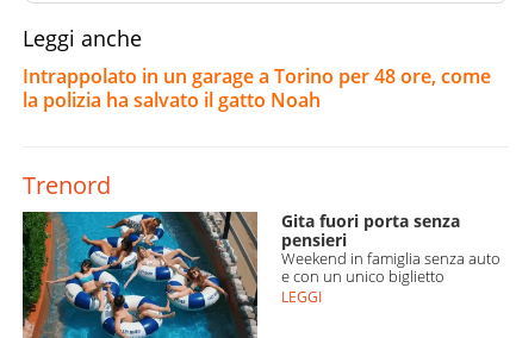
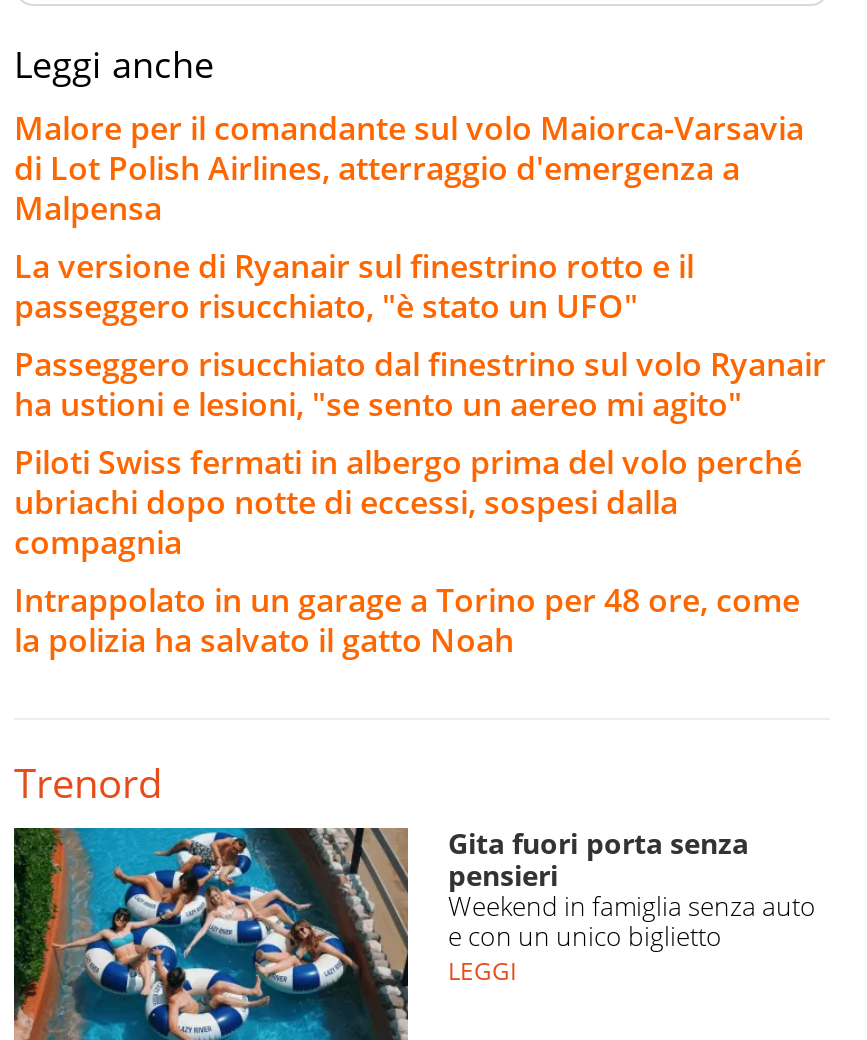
+ Malore per il comandante sul volo Maiorca-Varsavia
+ di Lot Polish Airlines, atterraggio d'emergenza a
+ Malpensa
+ La versione di Ryanair sul finestrino rotto e il
+ passeggero risucchiato, "è stato un UFO"
+ Passeggero risucchiato dal finestrino sul volo Ryanair
+ ha ustioni e lesioni, "se sento un aereo mi agito"
+ Piloti Swiss fermati in albergo prima del volo perché
+ ubriachi dopo notte di eccessi, sospesi dalla
+ compagnia
